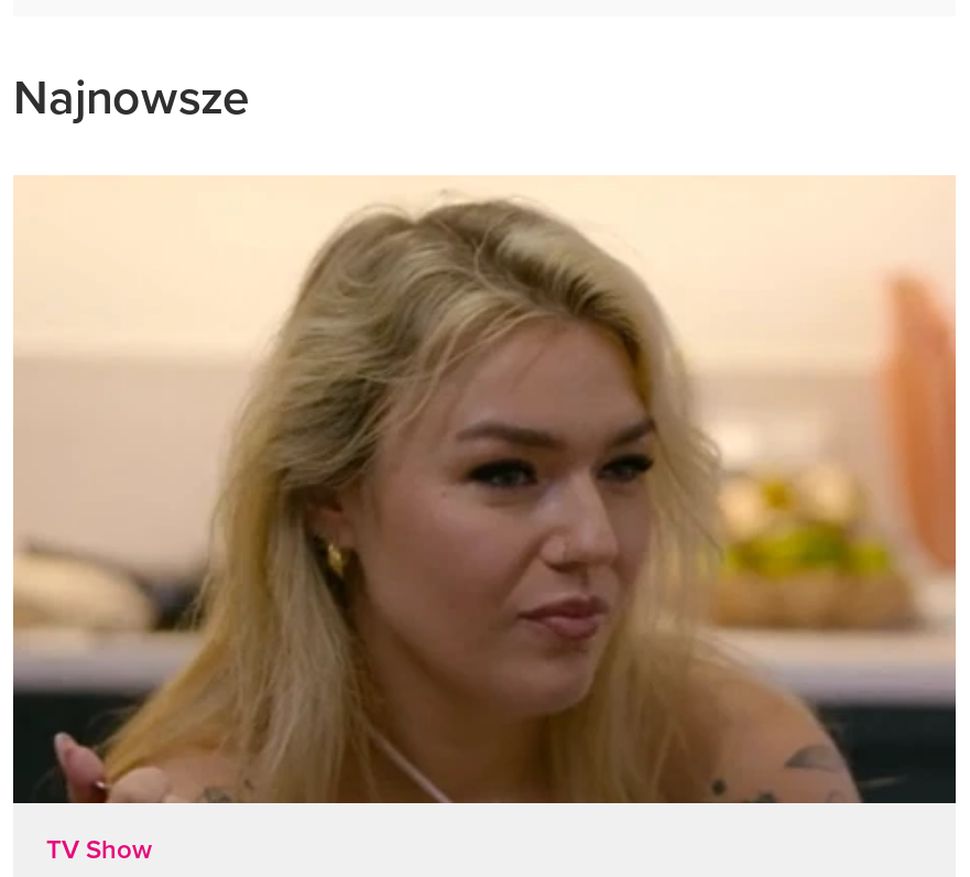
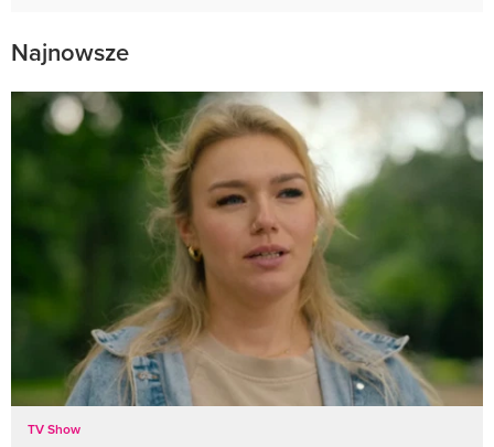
- [image]
+ [image]
